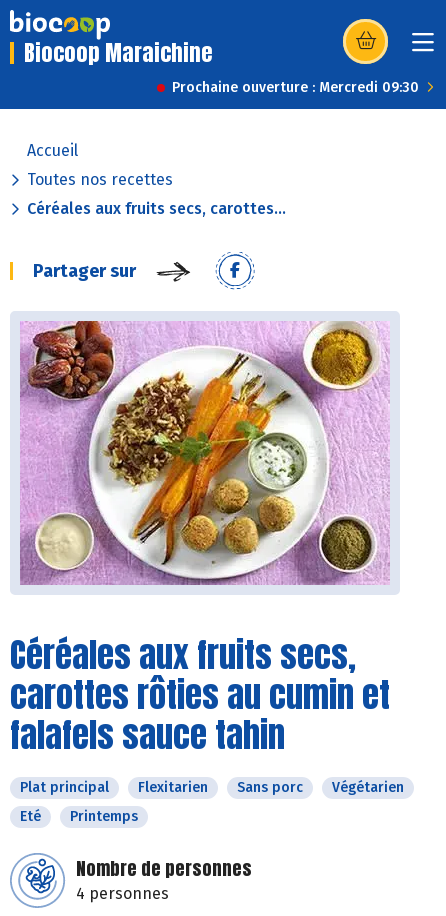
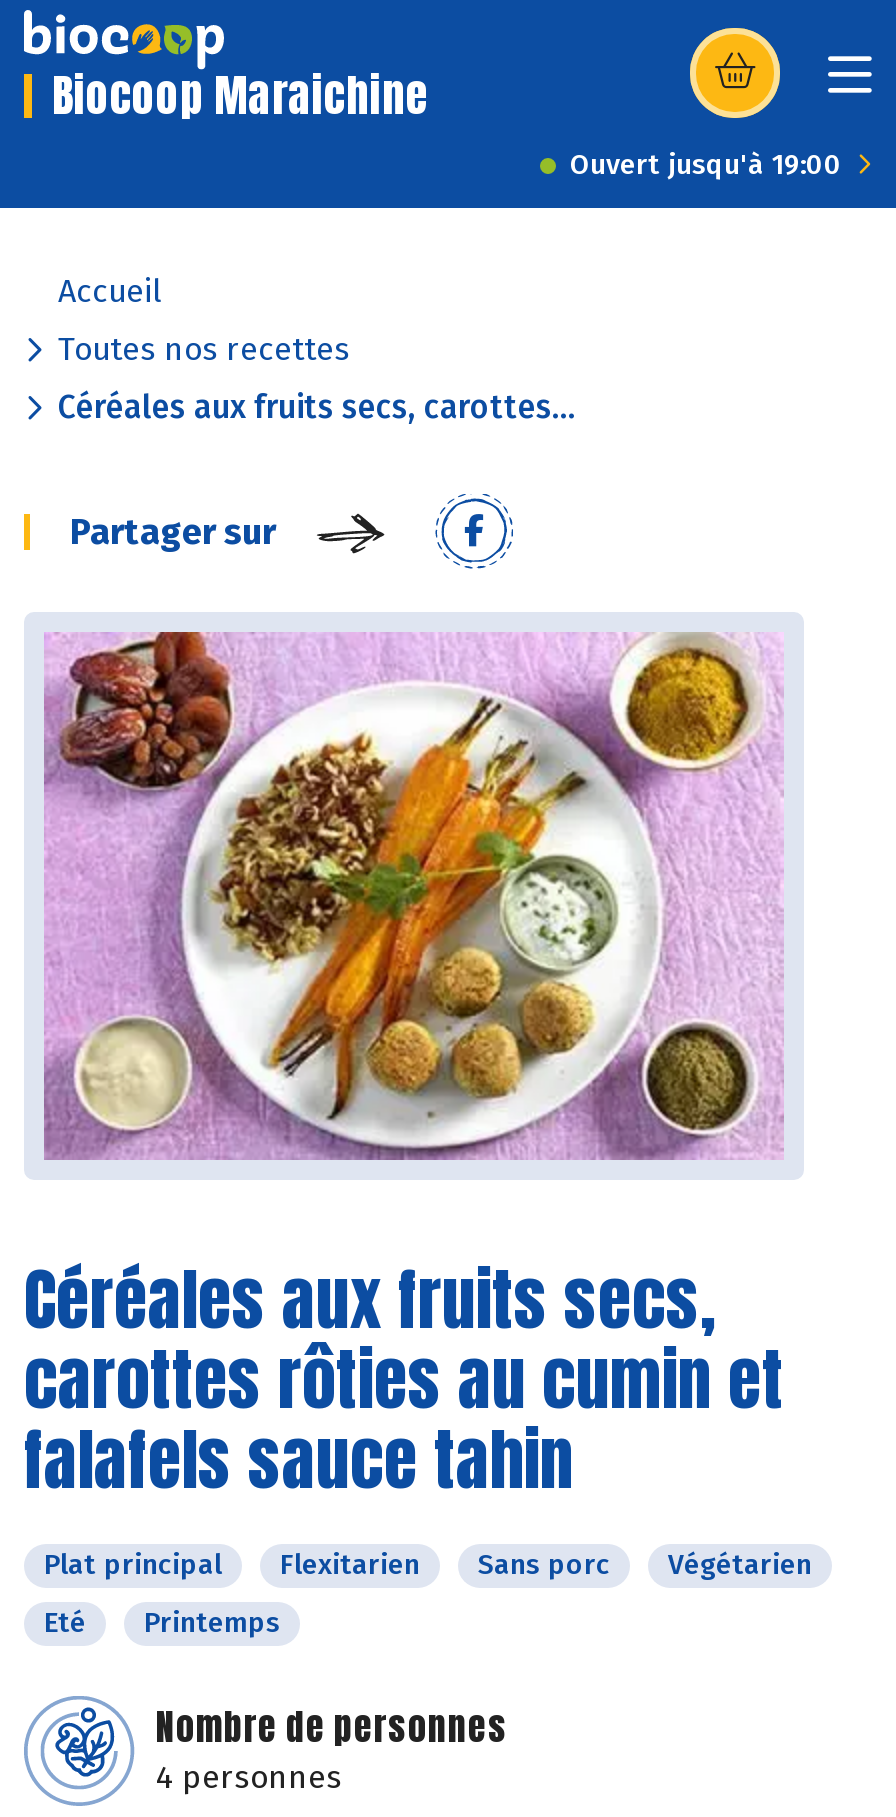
- Prochaine ouverture : Mercredi 09:30
+ Ouvert jusqu'à 19:00
